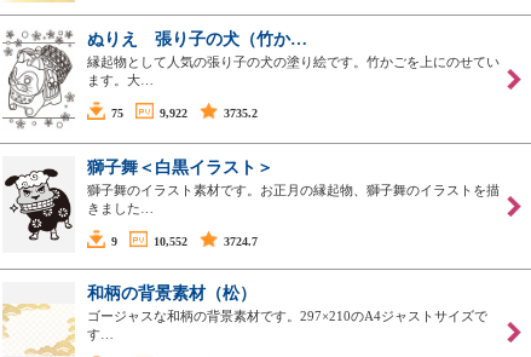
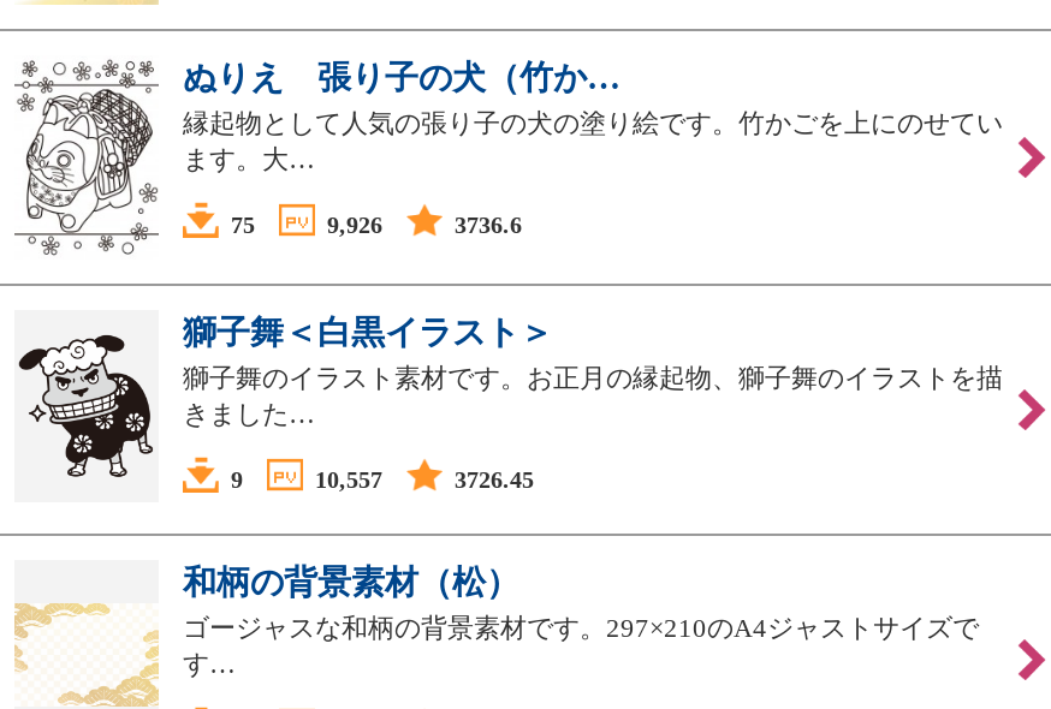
- 9,922
+ 9,926

- 3735.2
+ 3736.6

- 10,552
+ 10,557

- 3724.7
+ 3726.45
